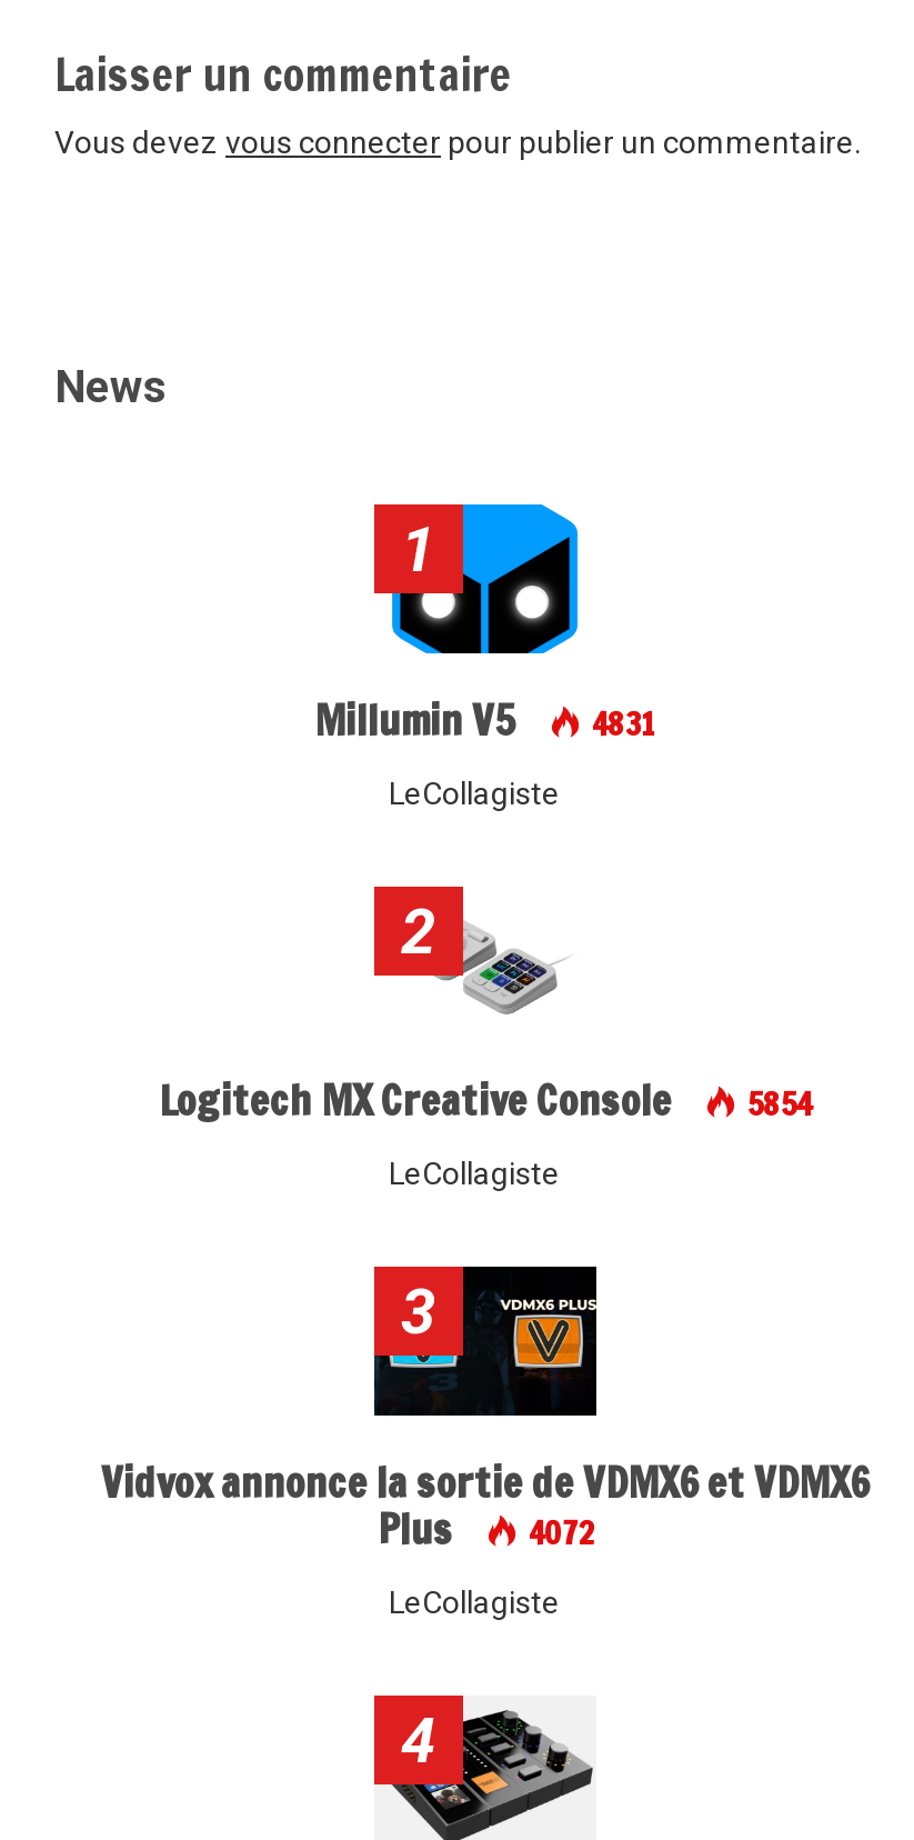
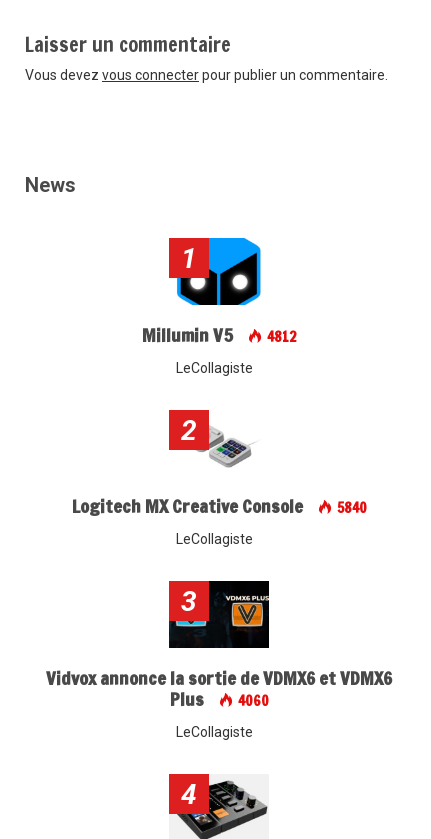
- Millumin V5 4831
+ Millumin V5 4812

- Logitech MX Creative Console 5854
+ Logitech MX Creative Console 5840

- Plus 4072
+ Plus 4060
